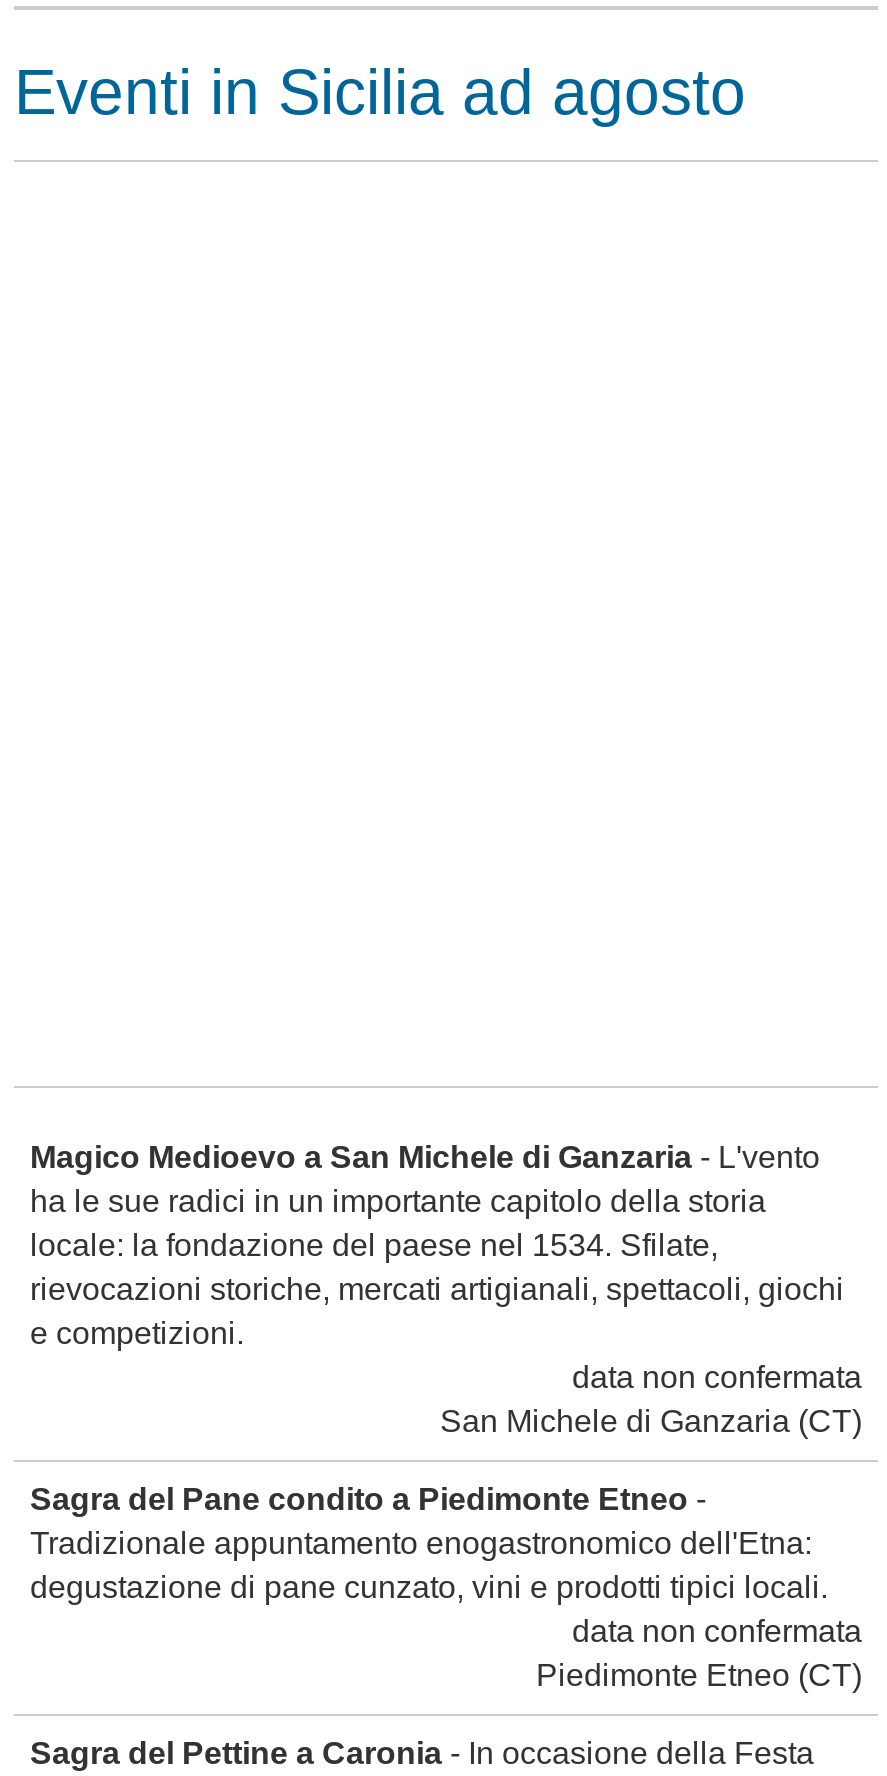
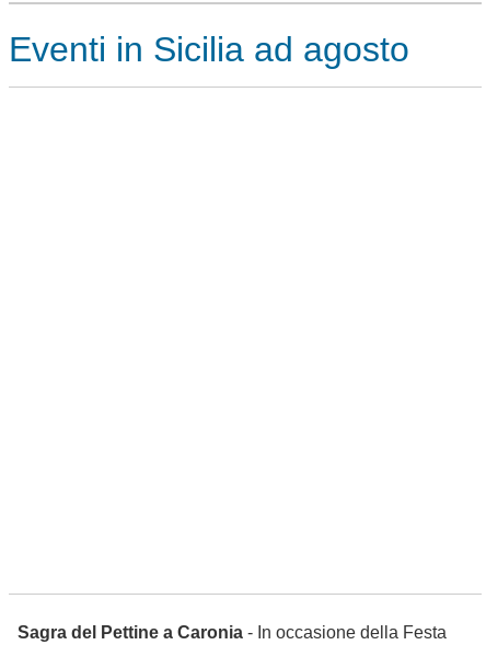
- Magico Medioevo a San Michele di Ganzaria - L'vento
- ha le sue radici in un importante capitolo della storia
- locale: la fondazione del paese nel 1534. Sfilate,
- rievocazioni storiche, mercati artigianali, spettacoli, giochi
- e competizioni.
- data non confermata
- San Michele di Ganzaria (CT)
- Sagra del Pane condito a Piedimonte Etneo -
- Tradizionale appuntamento enogastronomico dell'Etna:
- degustazione di pane cunzato, vini e prodotti tipici locali.
- data non confermata
- Piedimonte Etneo (CT)
